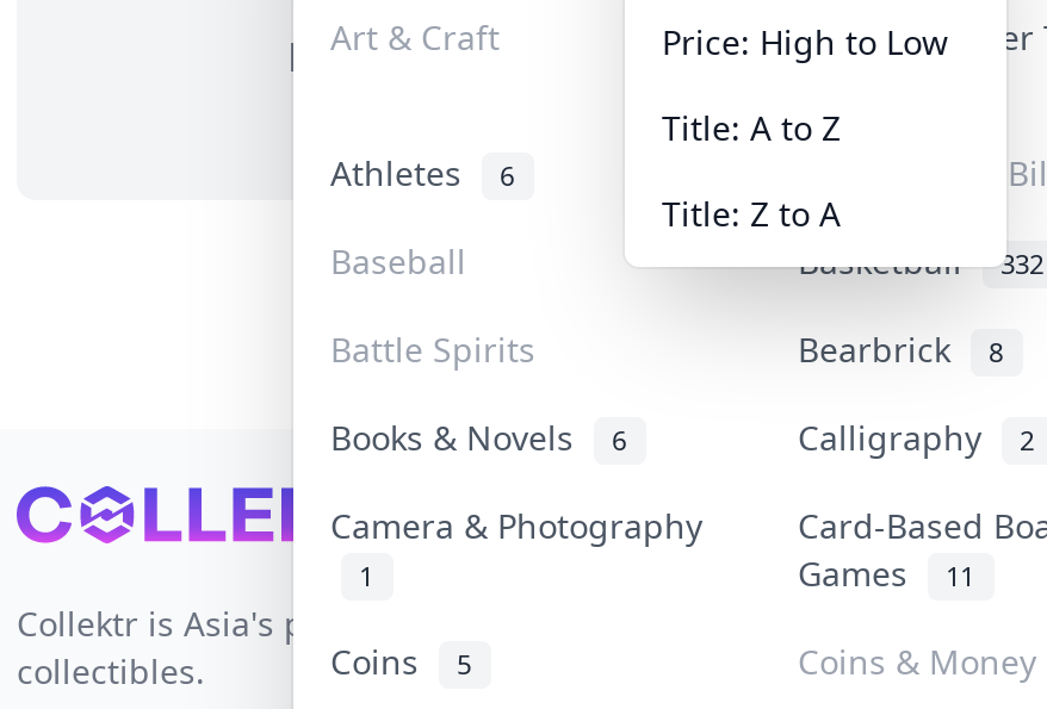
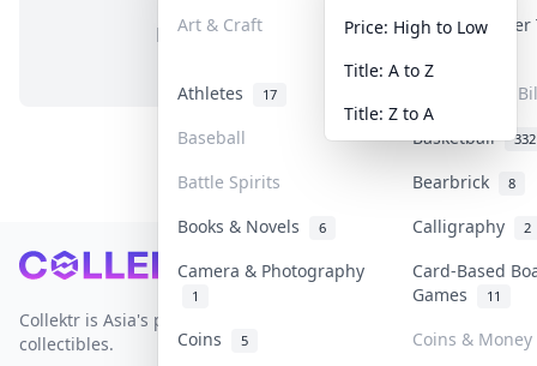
- Athletes 6
+ Athletes 17
